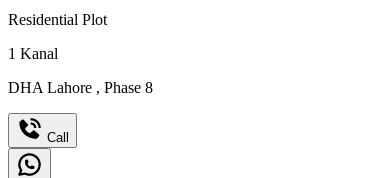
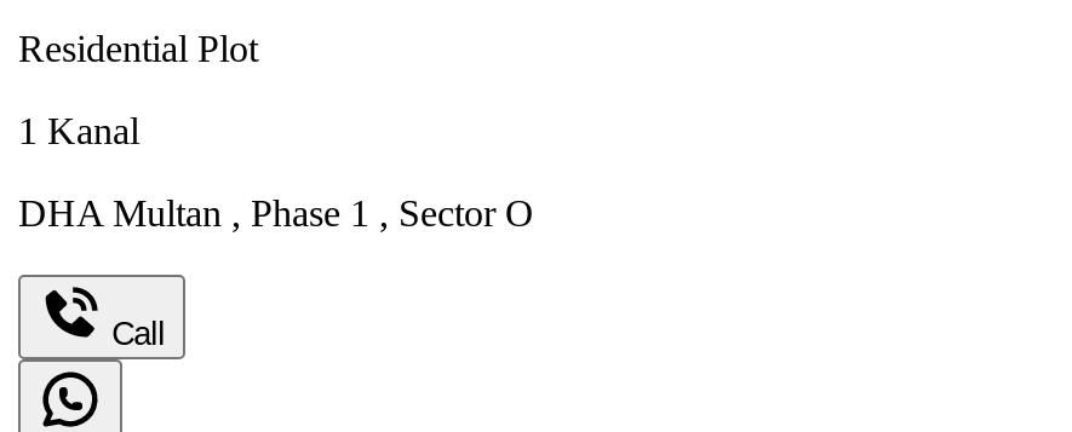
- DHA Lahore, Phase 8
+ DHA Multan, Phase 1, Sector O
